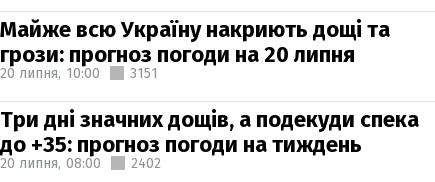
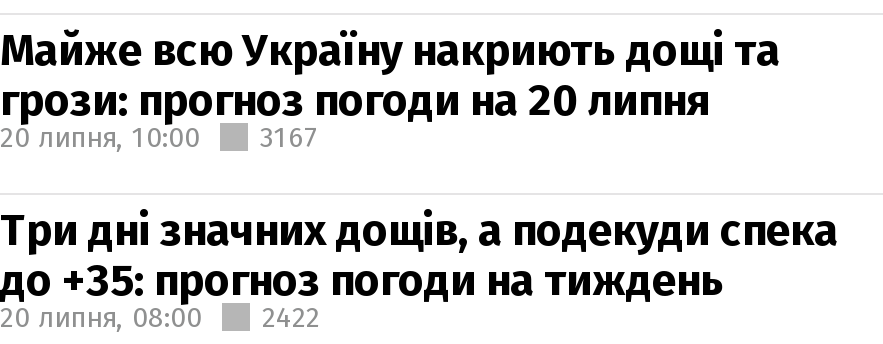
- 20 липня, 10:00 3151
+ 20 липня, 10:00 3167

- 20 липня, 08:00 2402
+ 20 липня, 08:00 2422
